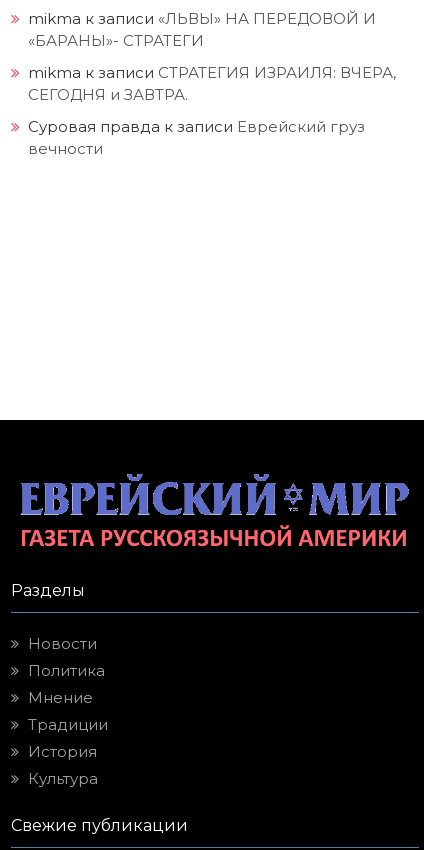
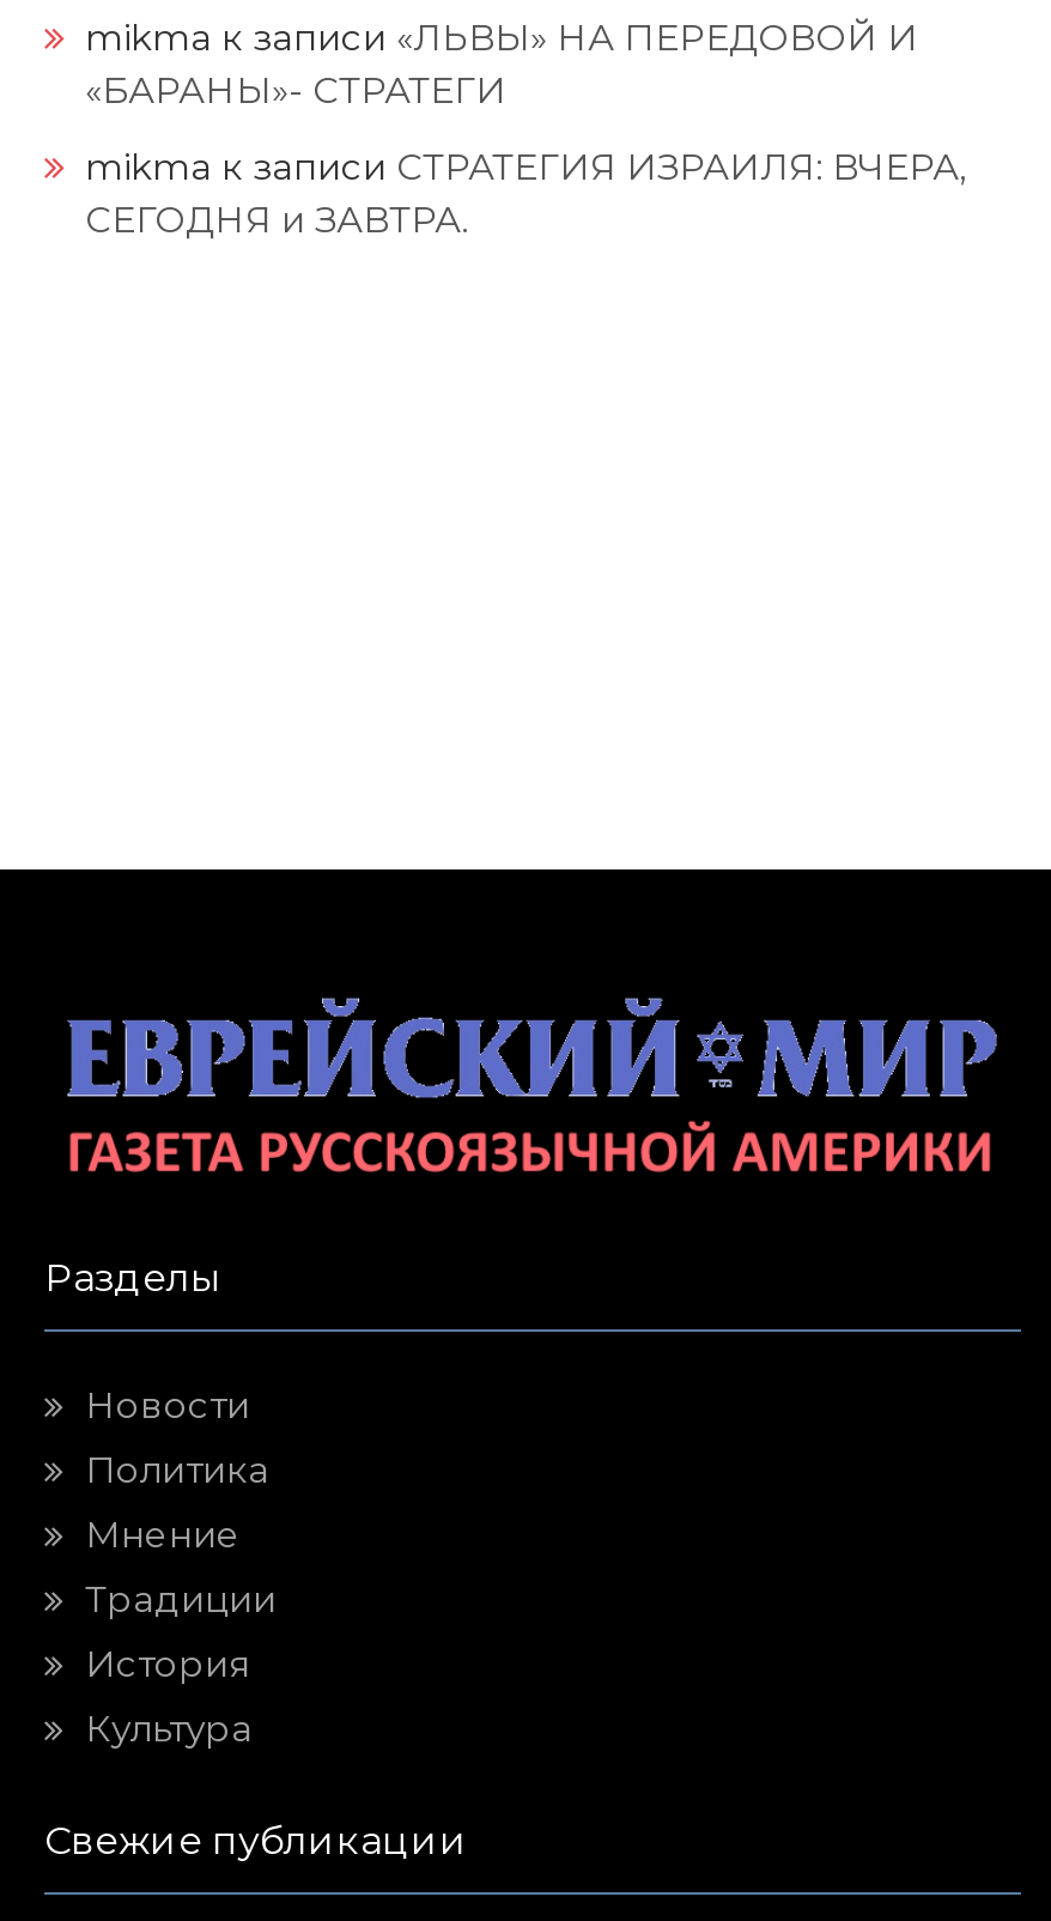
- Суровая правда к записи Еврейский груз
- вечности
